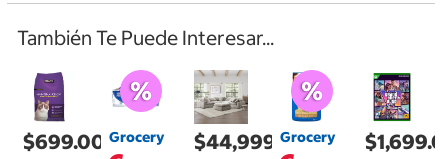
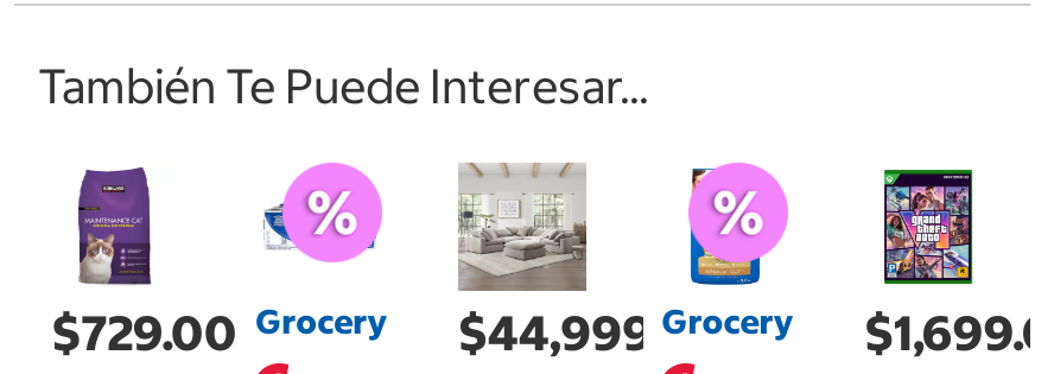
- $699.00
+ $729.00
